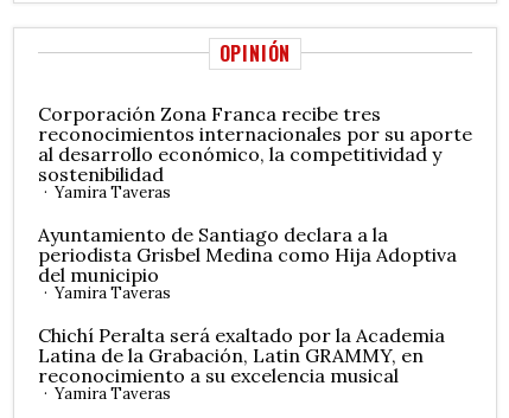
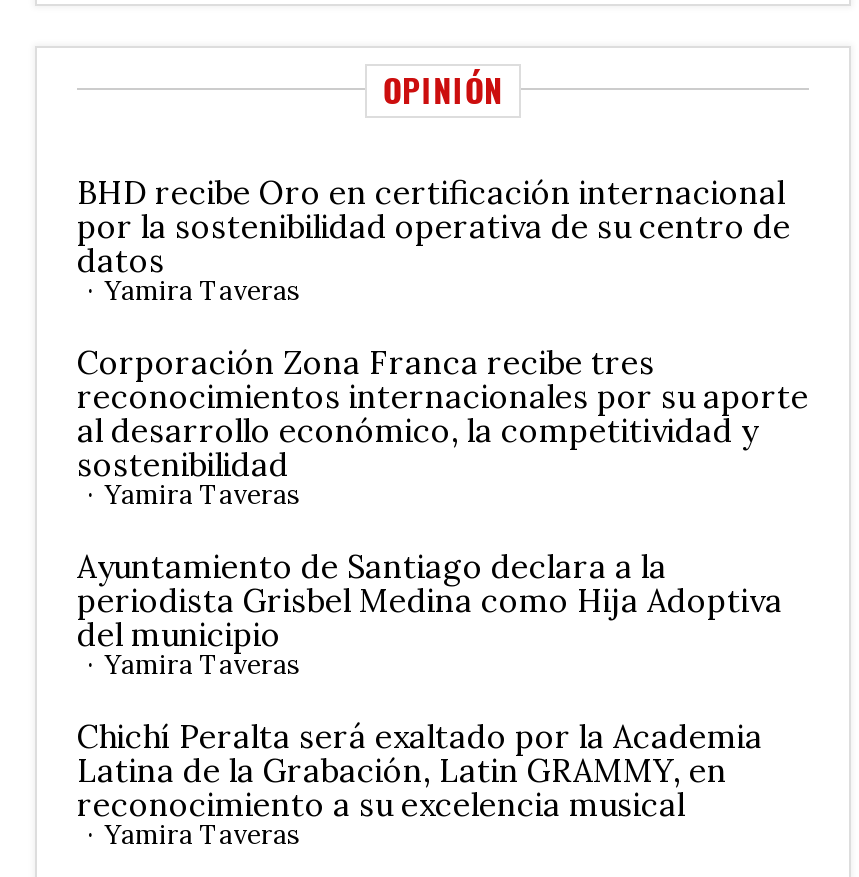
+ BHD recibe Oro en certificación internacional
+ por la sostenibilidad operativa de su centro de
+ datos
+ Yamira Taveras
